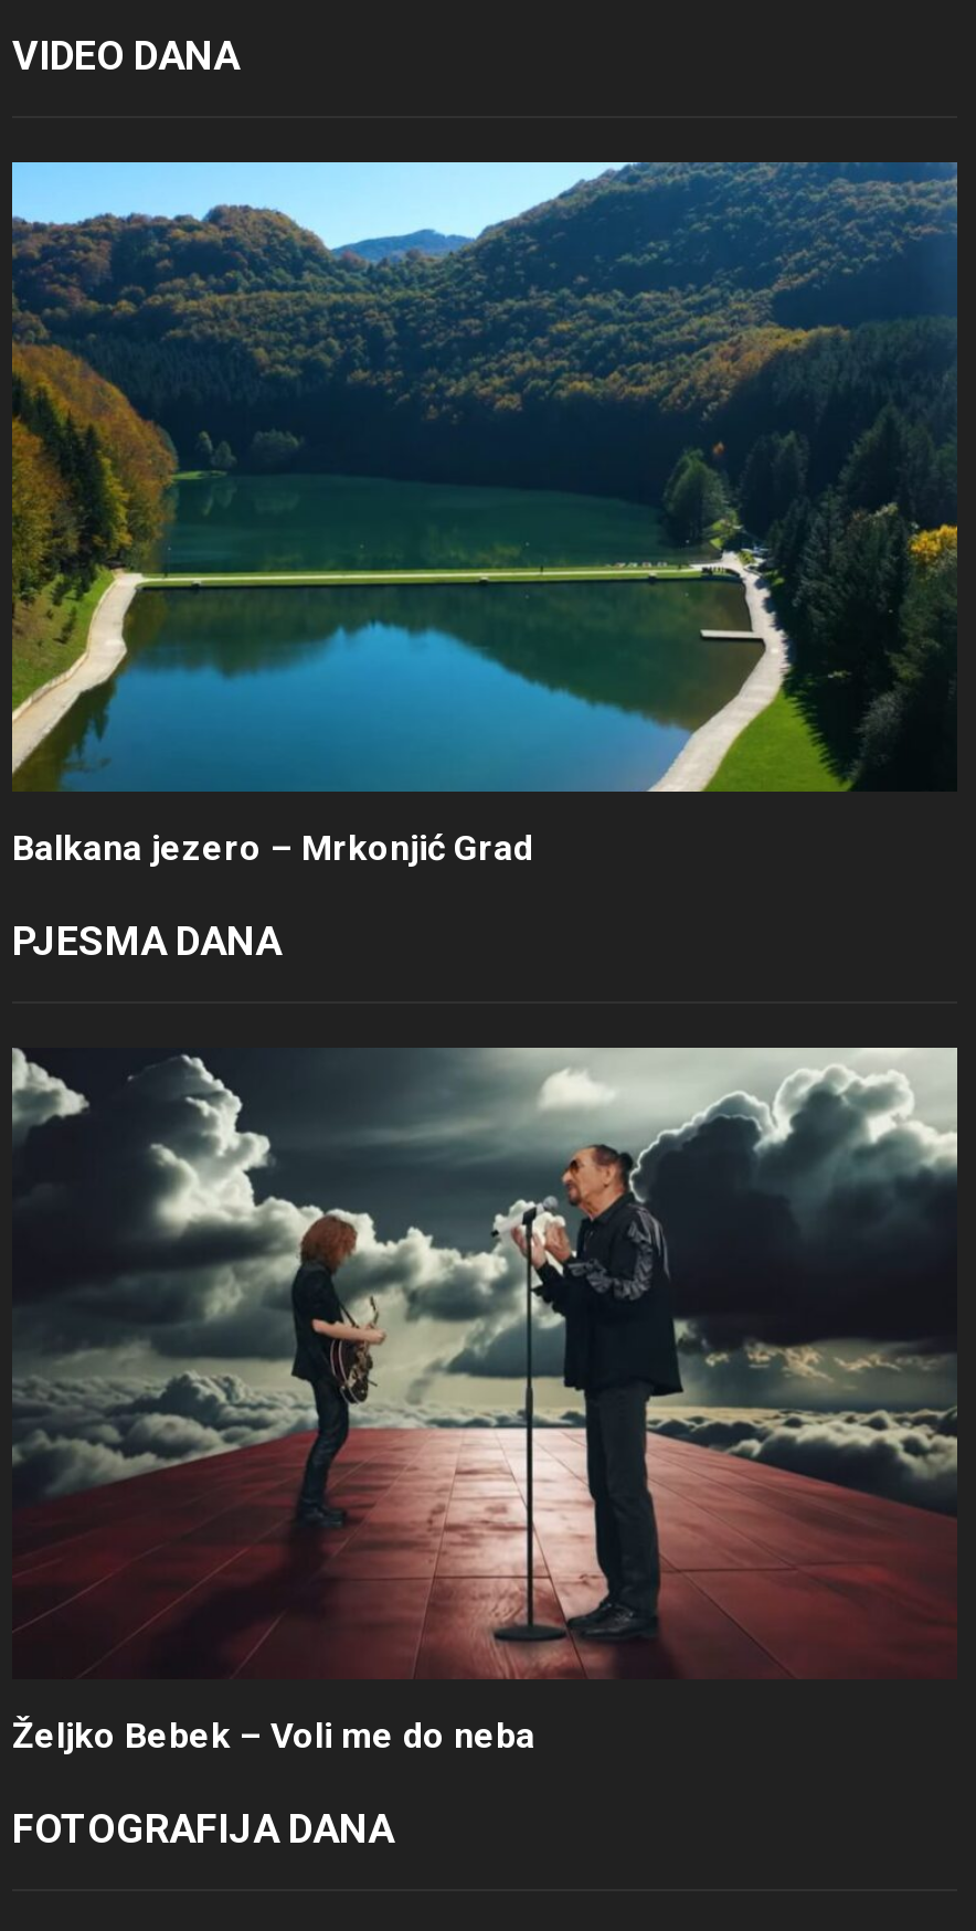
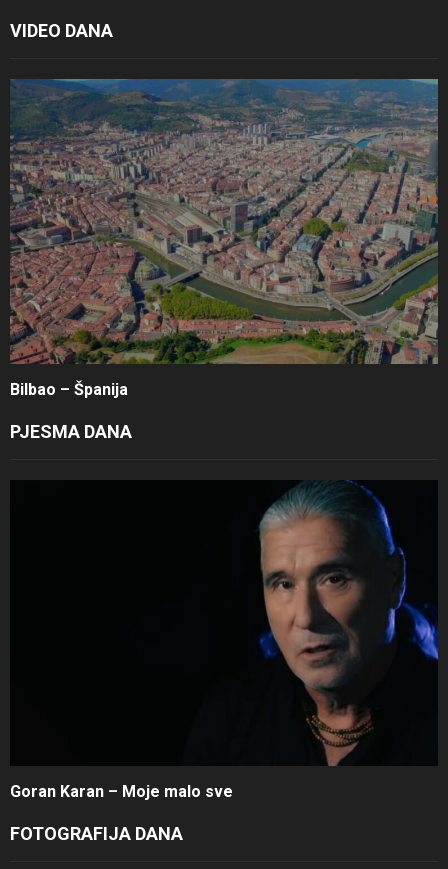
- [image]
- Balkana jezero – Mrkonjić Grad
+ [image]
+ Bilbao – Španija

- [image]
- Željko Bebek – Voli me do neba
+ [image]
+ Goran Karan – Moje malo sve
